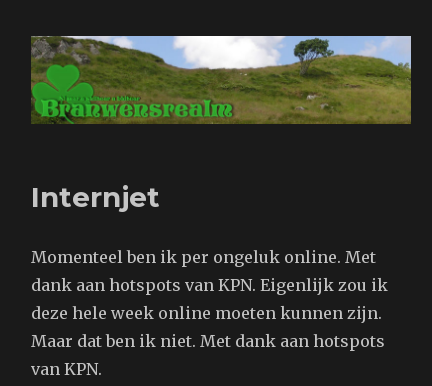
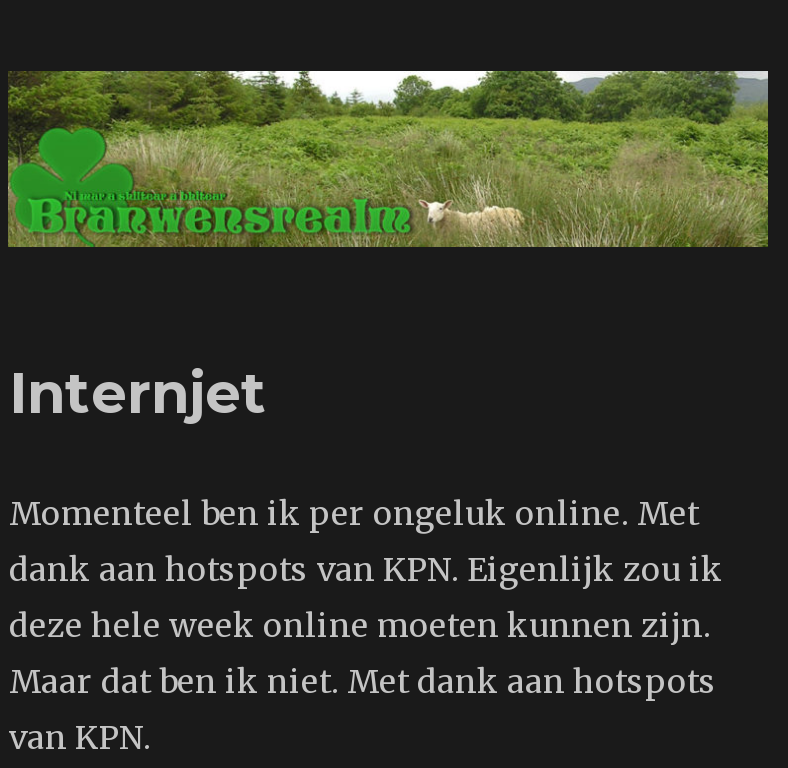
- [image]
+ [image]
